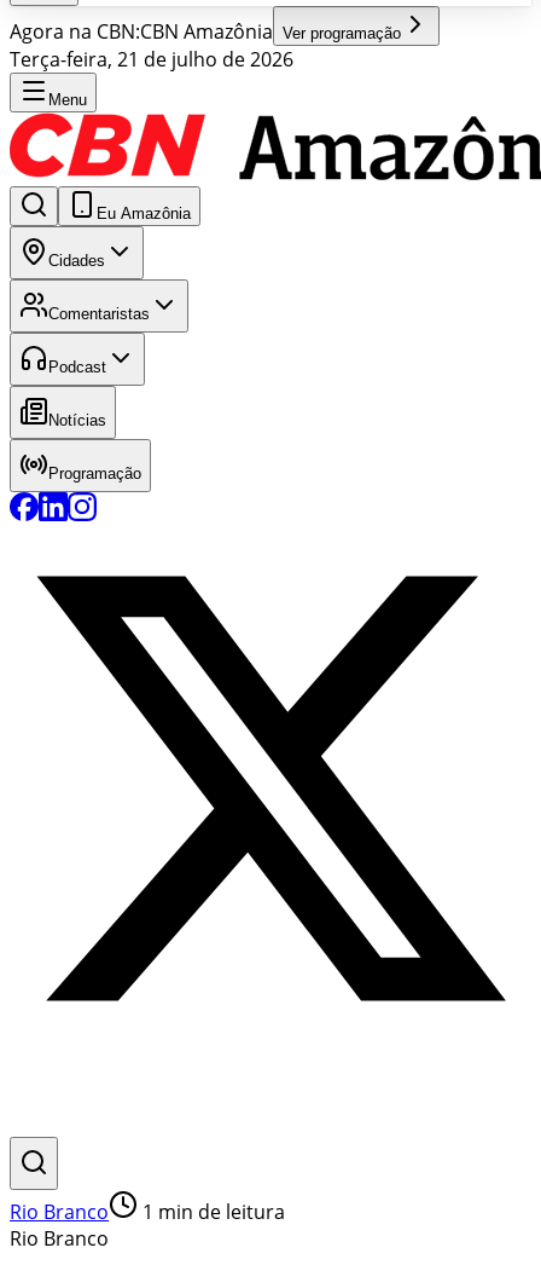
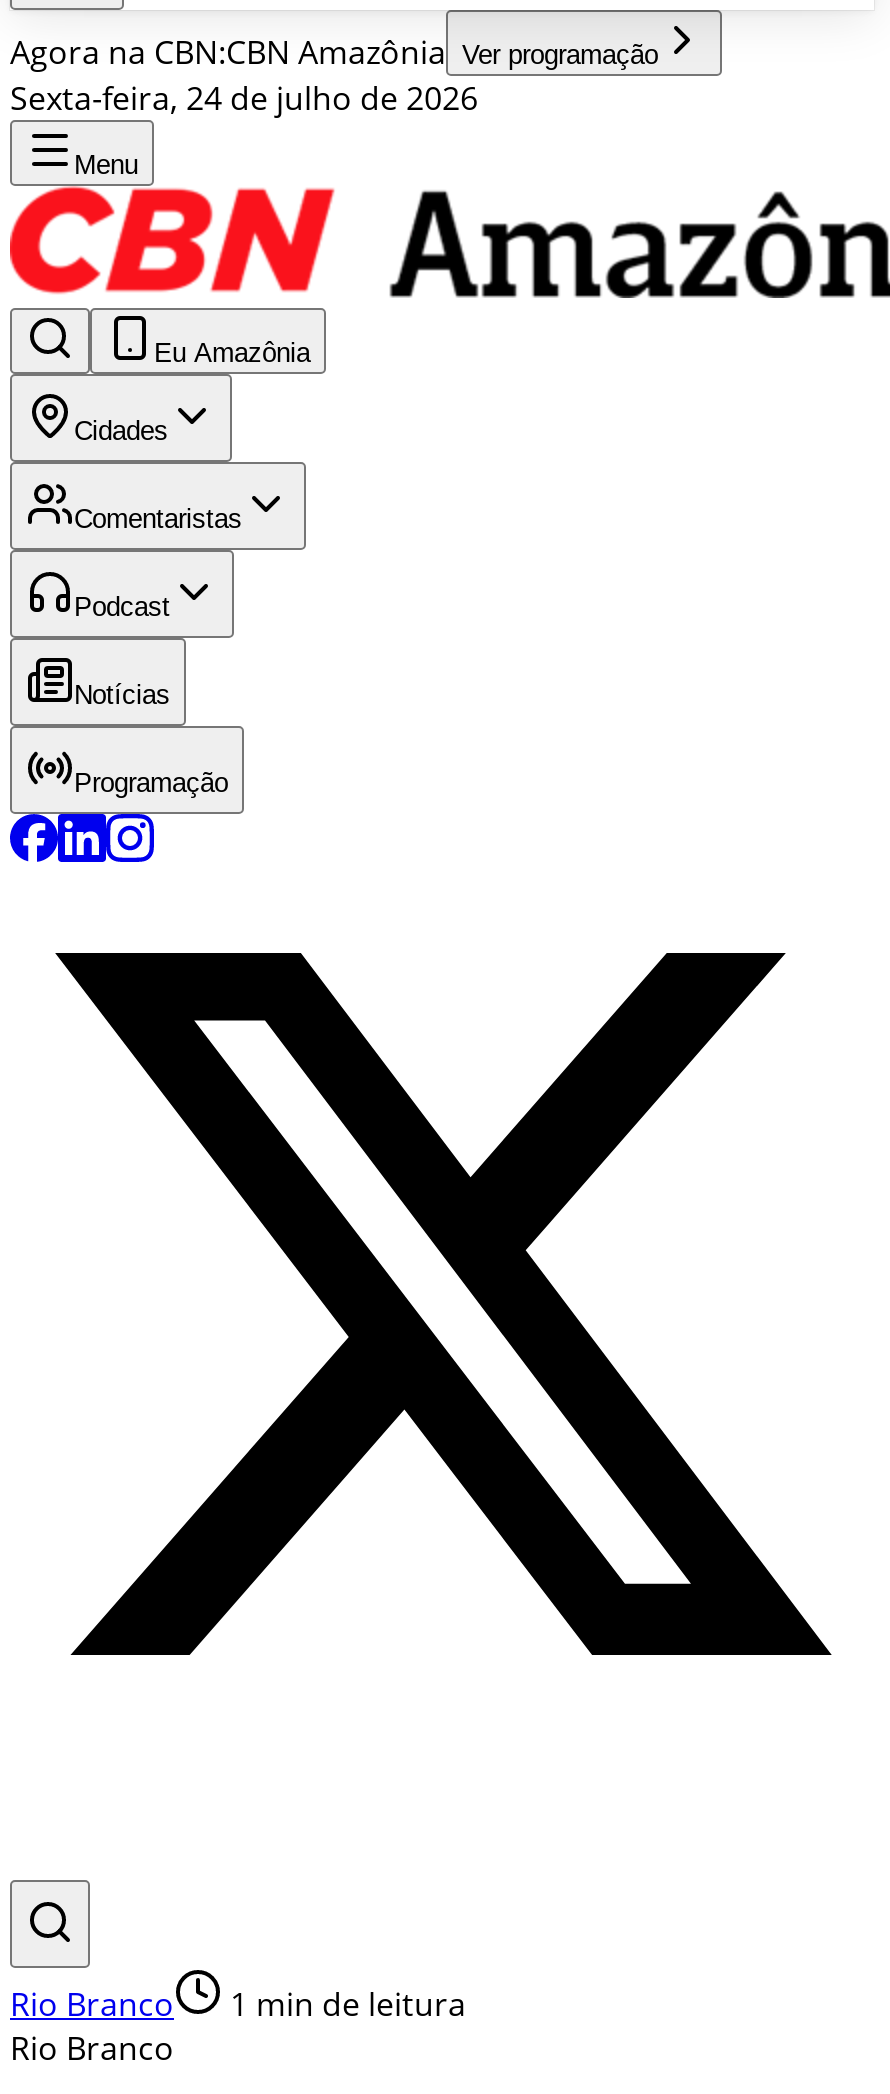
- Terça-feira, 21 de julho de 2026
+ Sexta-feira, 24 de julho de 2026
